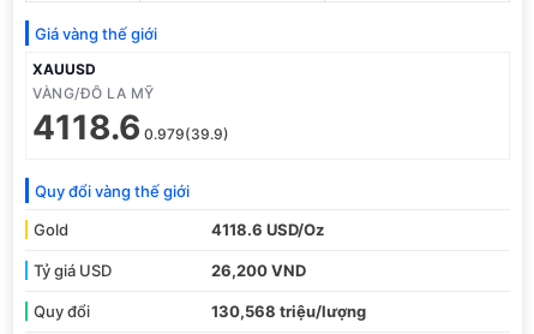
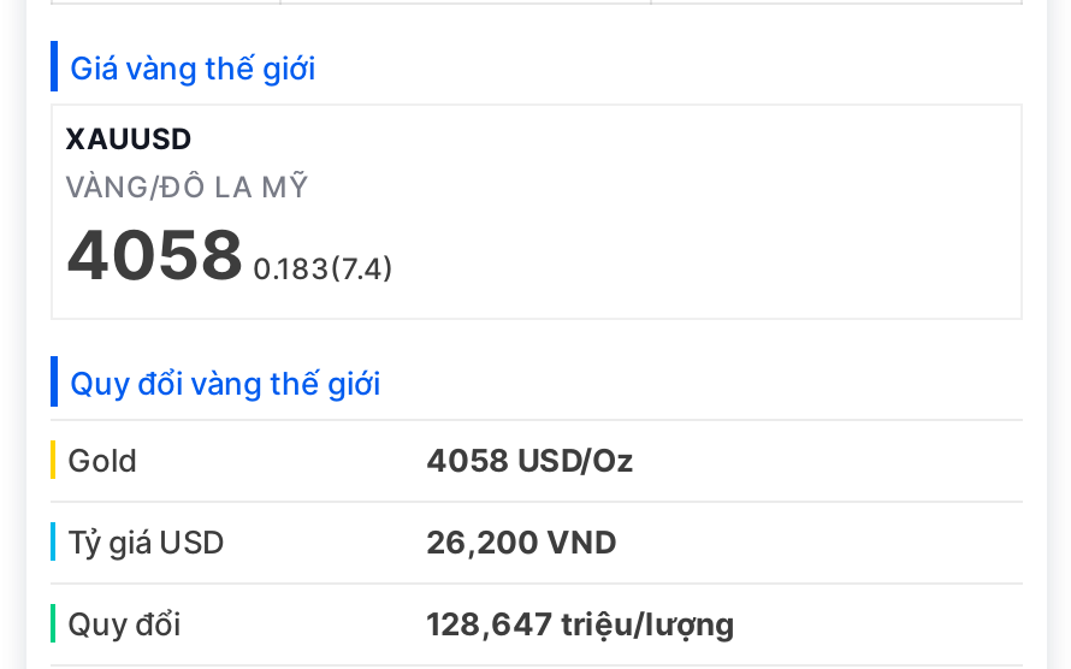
- 4118.6 0.979(39.9)
+ 4058 0.183(7.4)

- 4118.6 USD/Oz
+ 4058 USD/Oz

- 130,568 triệu/lượng
+ 128,647 triệu/lượng
